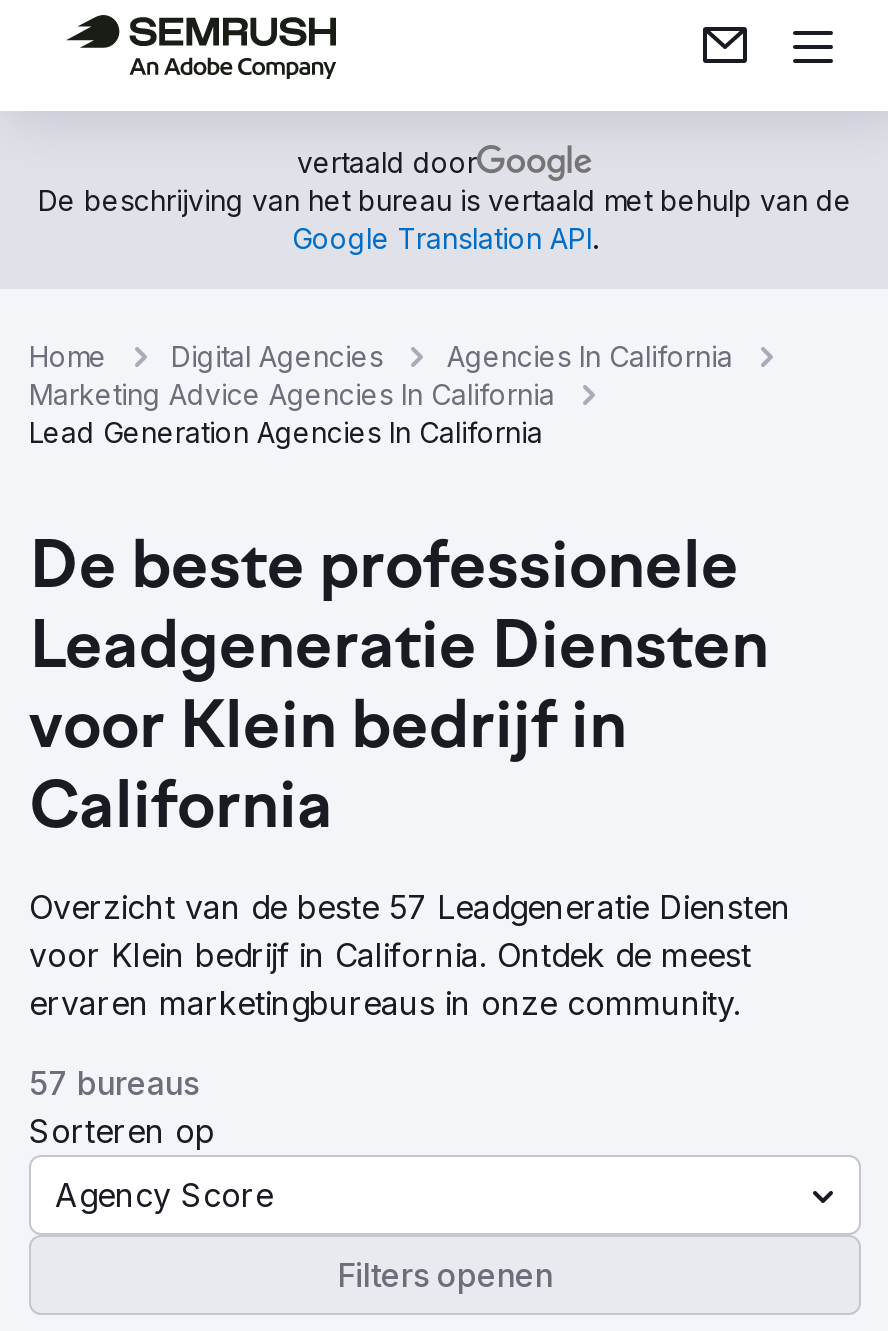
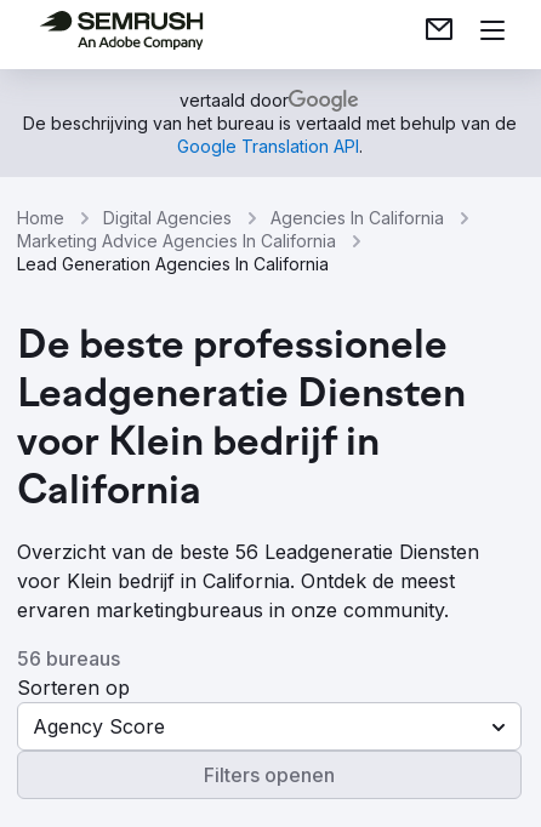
- Overzicht van de beste 57 Leadgeneratie Diensten
+ Overzicht van de beste 56 Leadgeneratie Diensten

- 57 bureaus
+ 56 bureaus
